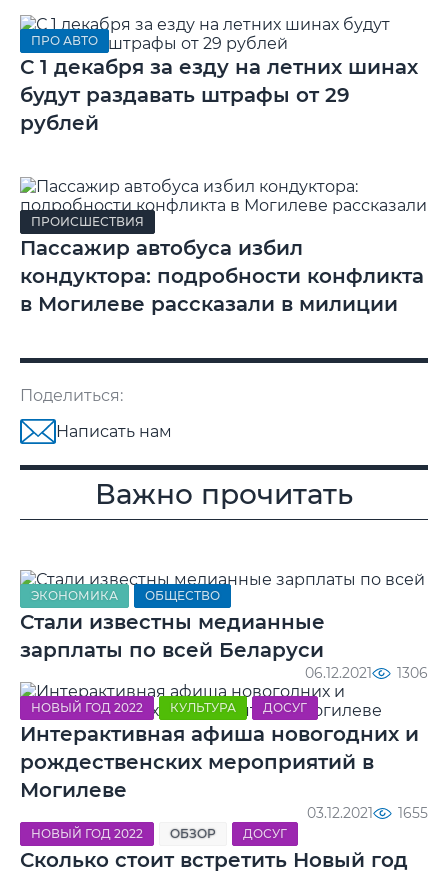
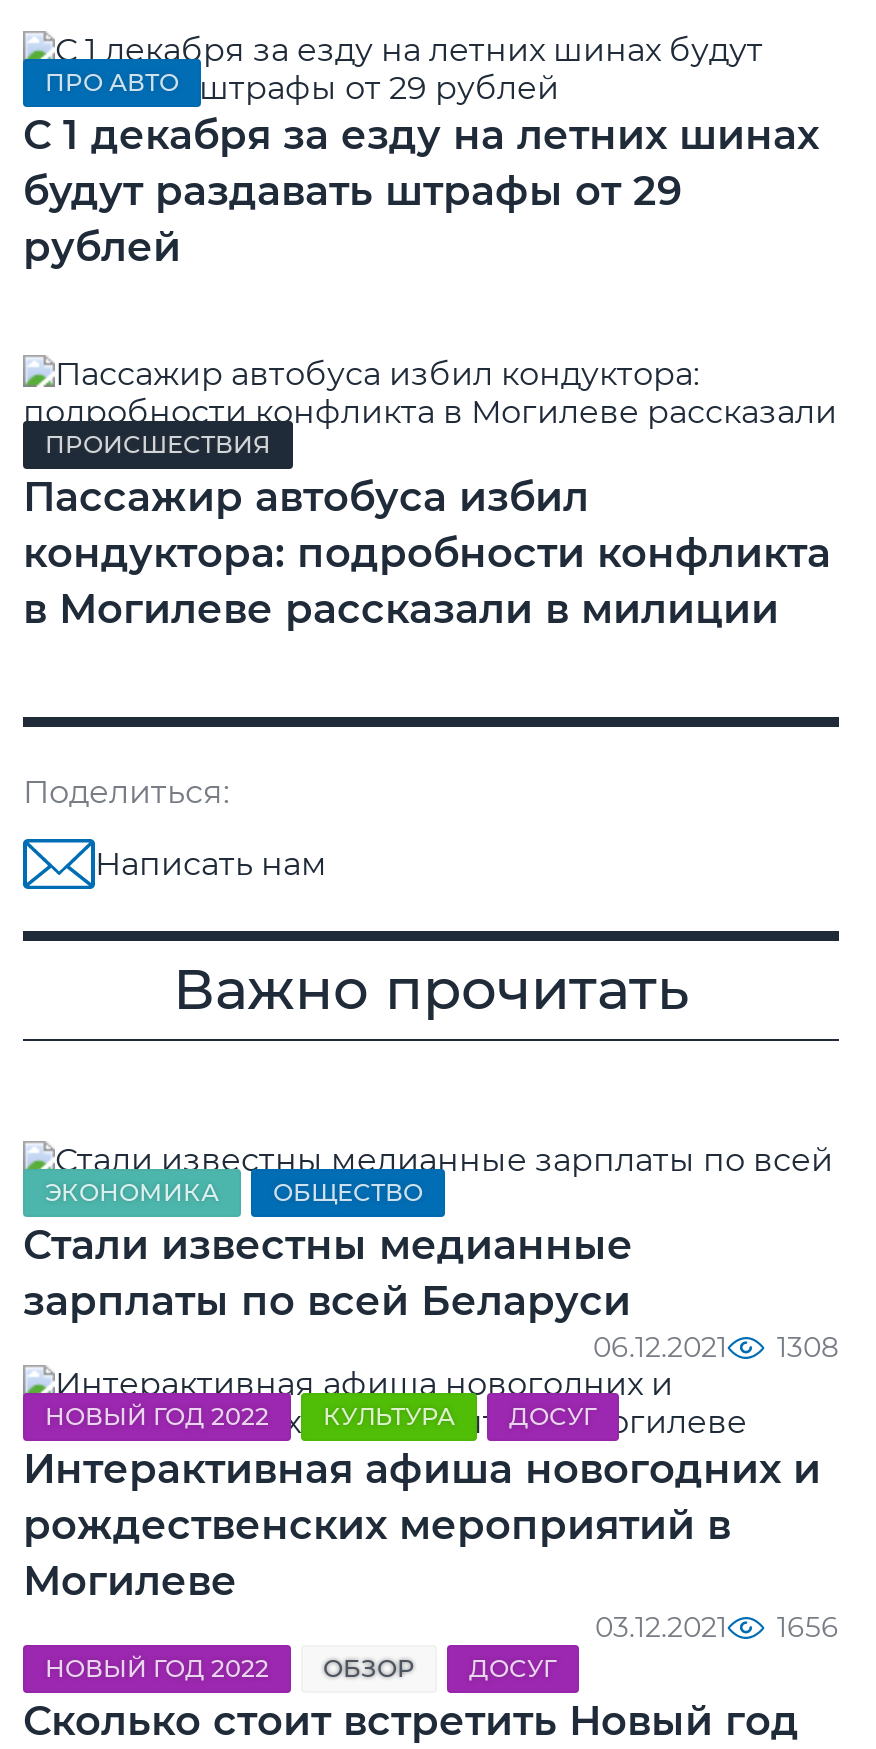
- 06.12.2021 1306
+ 06.12.2021 1308

- 03.12.2021 1655
+ 03.12.2021 1656
